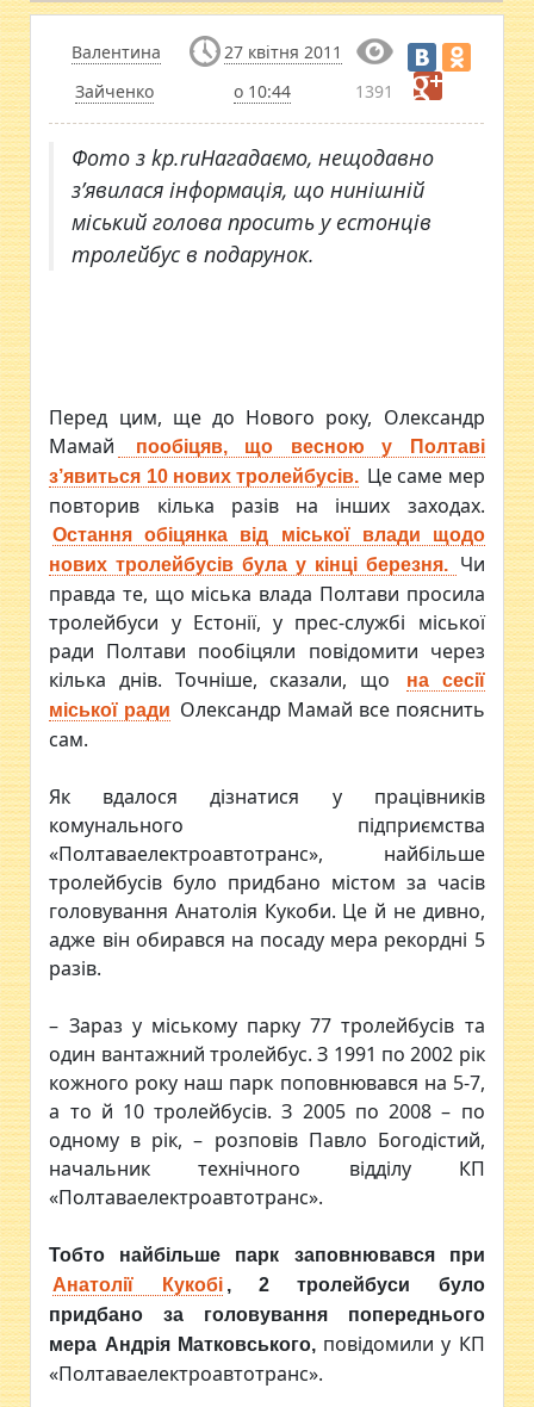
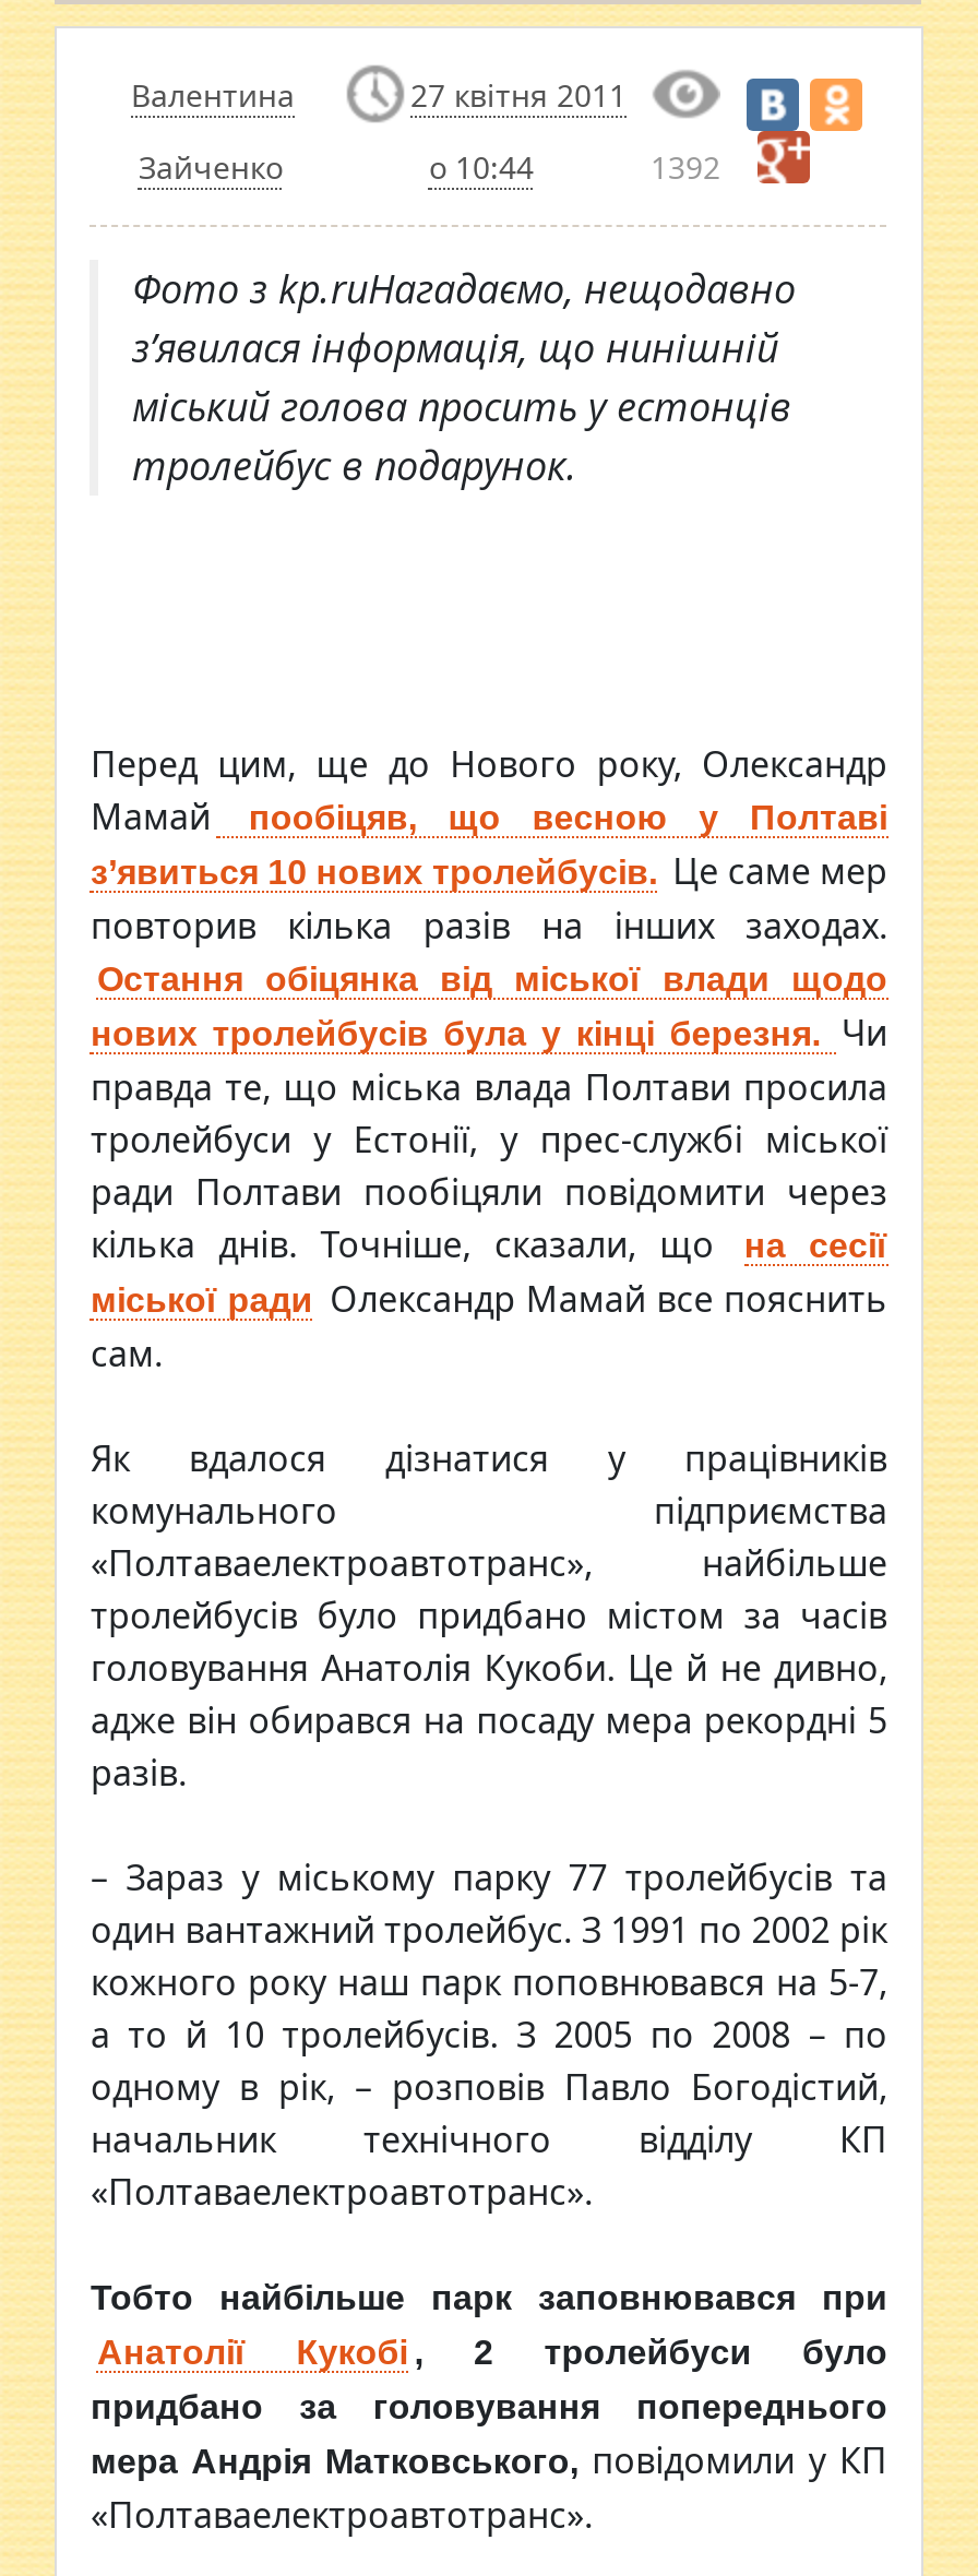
- 1391
+ 1392
